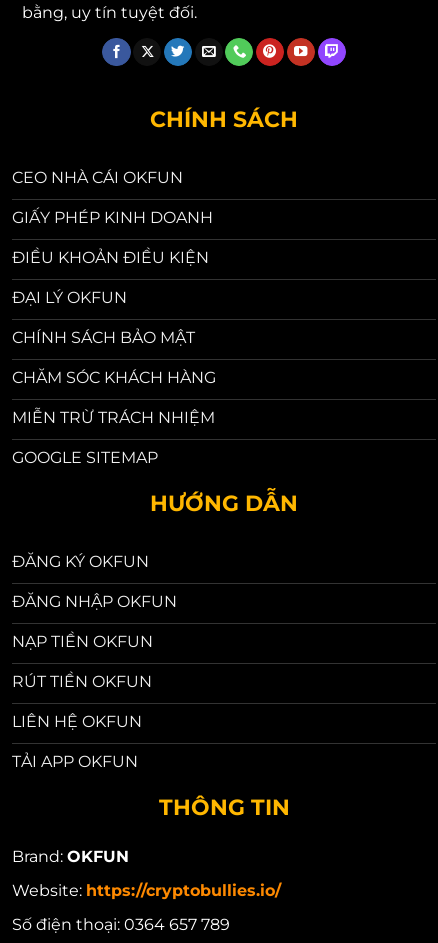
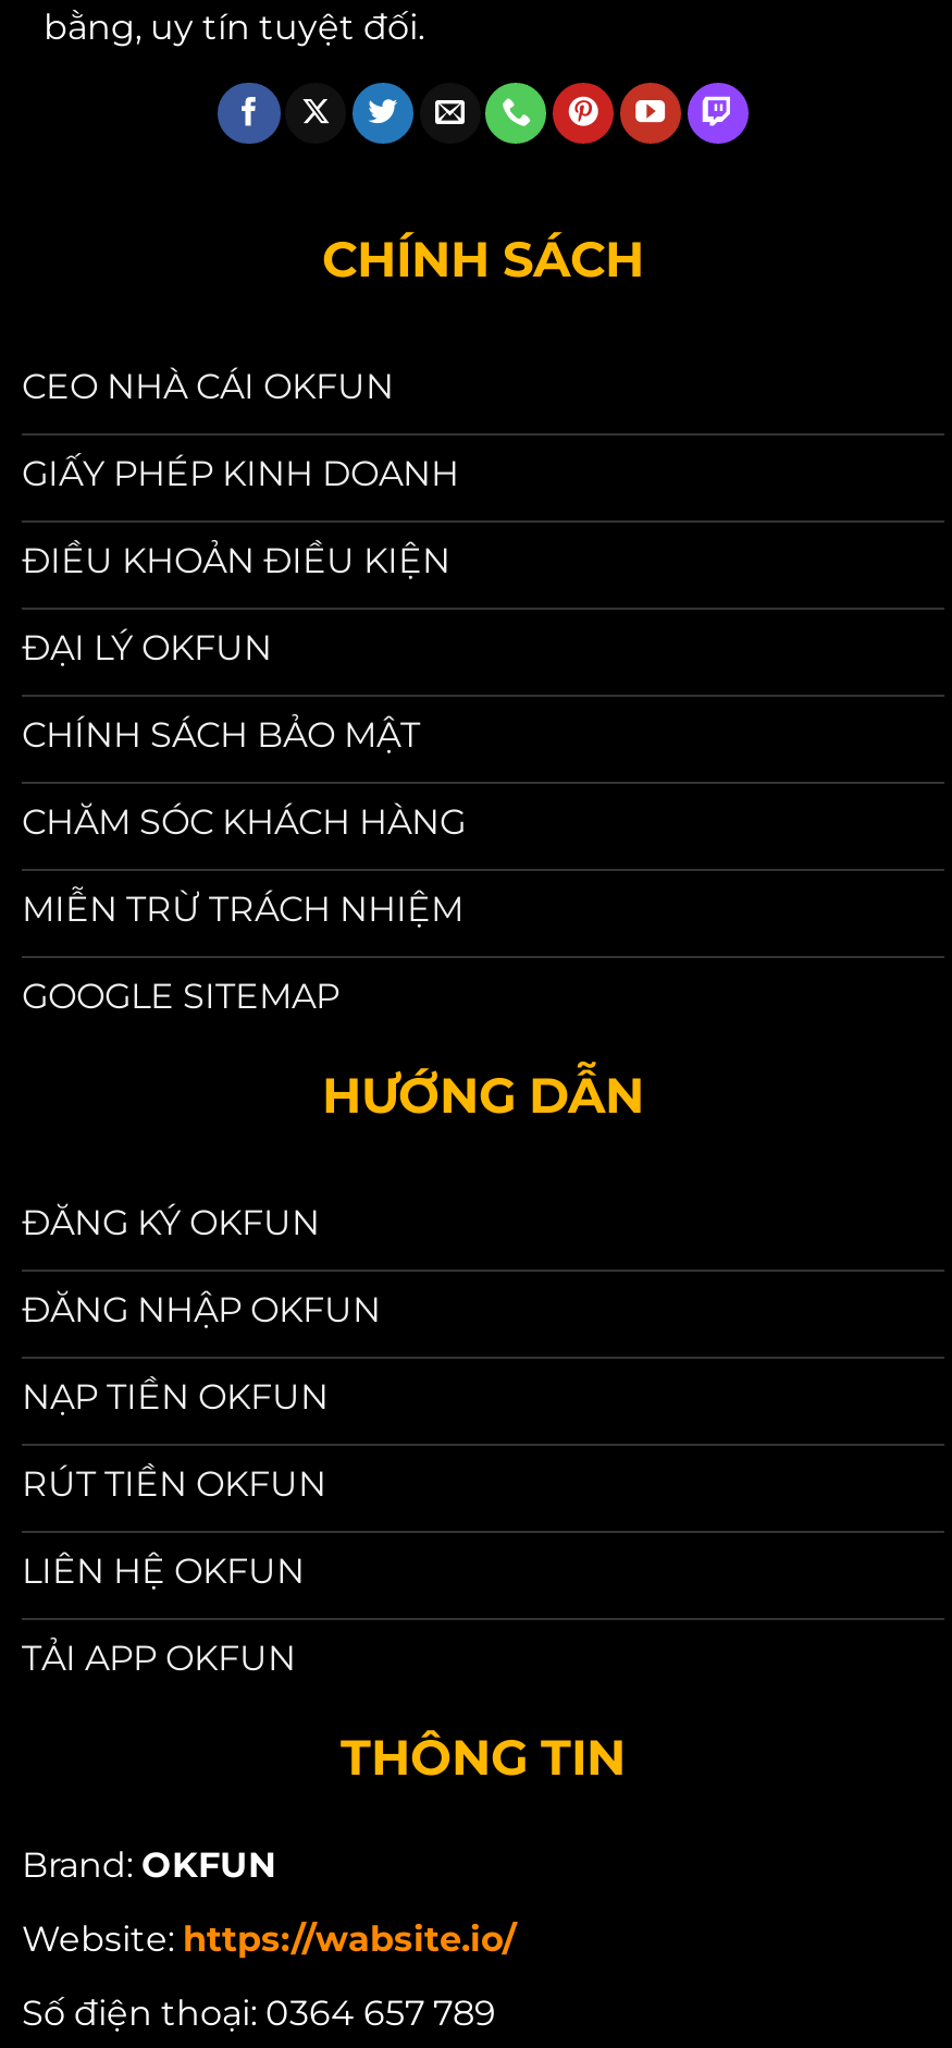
- Website: https://cryptobullies.io/
+ Website: https://wabsite.io/
